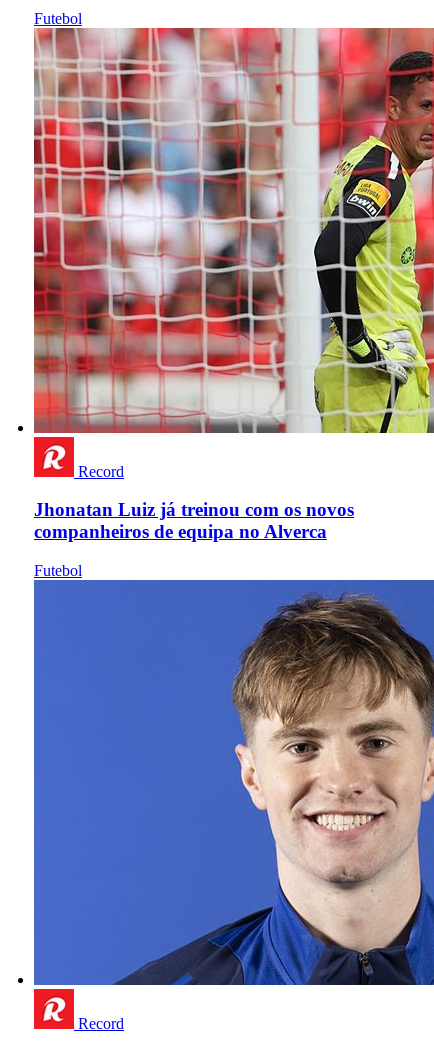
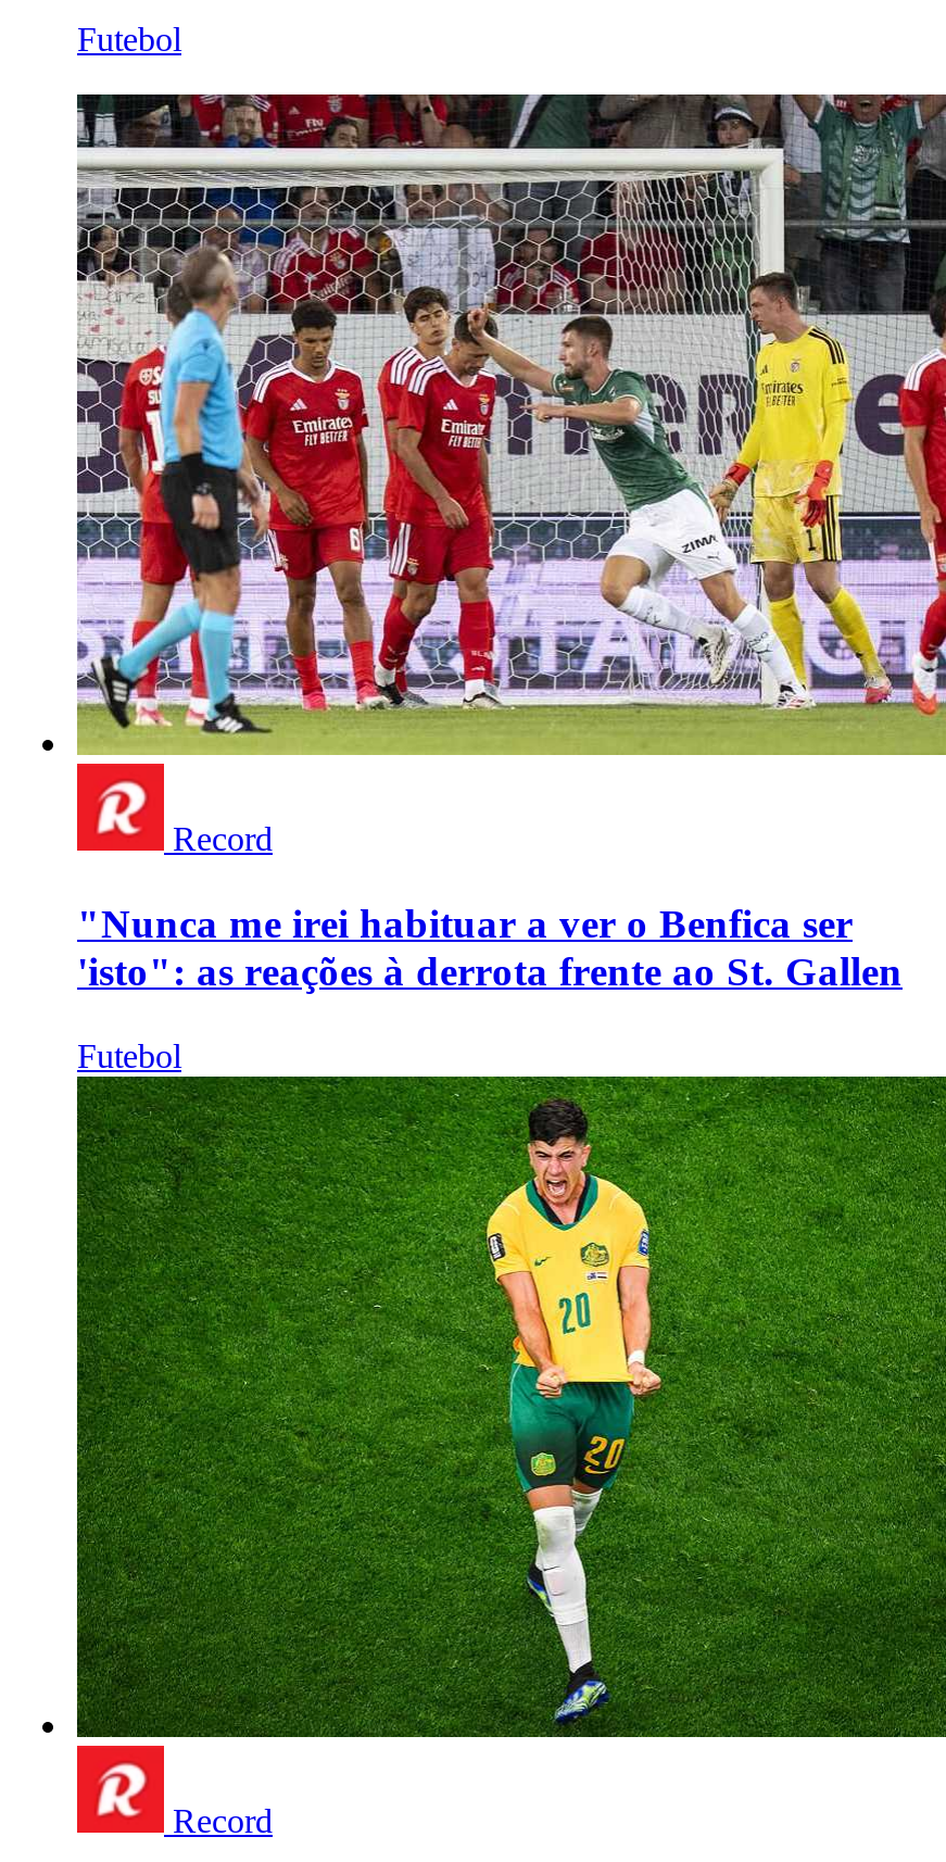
- [image]
+ [image]

- Jhonatan Luiz já treinou com os novos
- companheiros de equipa no Alverca
+ "Nunca me irei habituar a ver o Benfica ser
+ 'isto": as reações à derrota frente ao St. Gallen

- [image]
+ [image]
